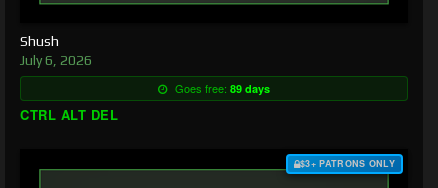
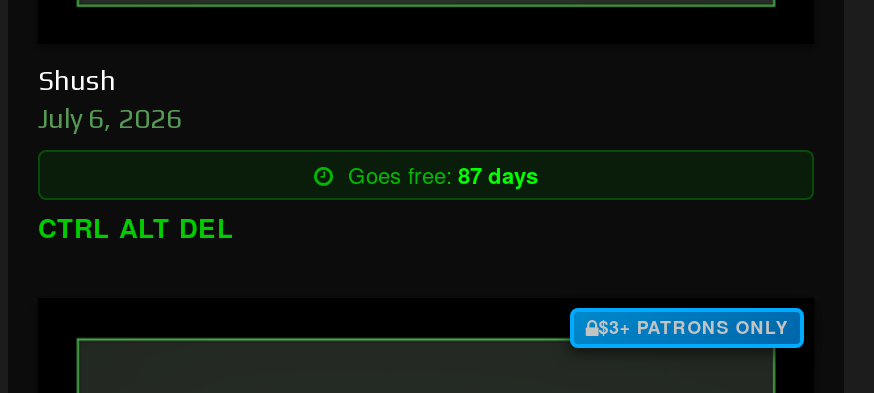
- Goes free: 89 days
+ Goes free: 87 days
